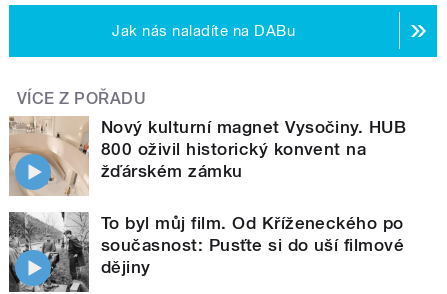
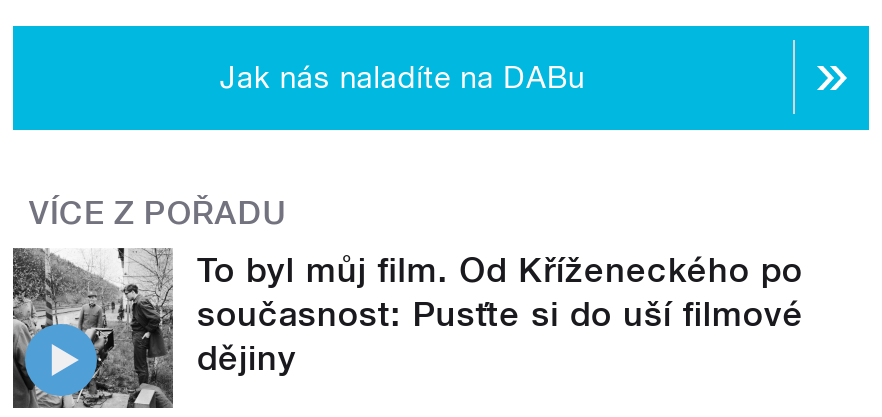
- [image]
- Nový kulturní magnet Vysočiny. HUB
- 800 oživil historický konvent na
- žďárském zámku
